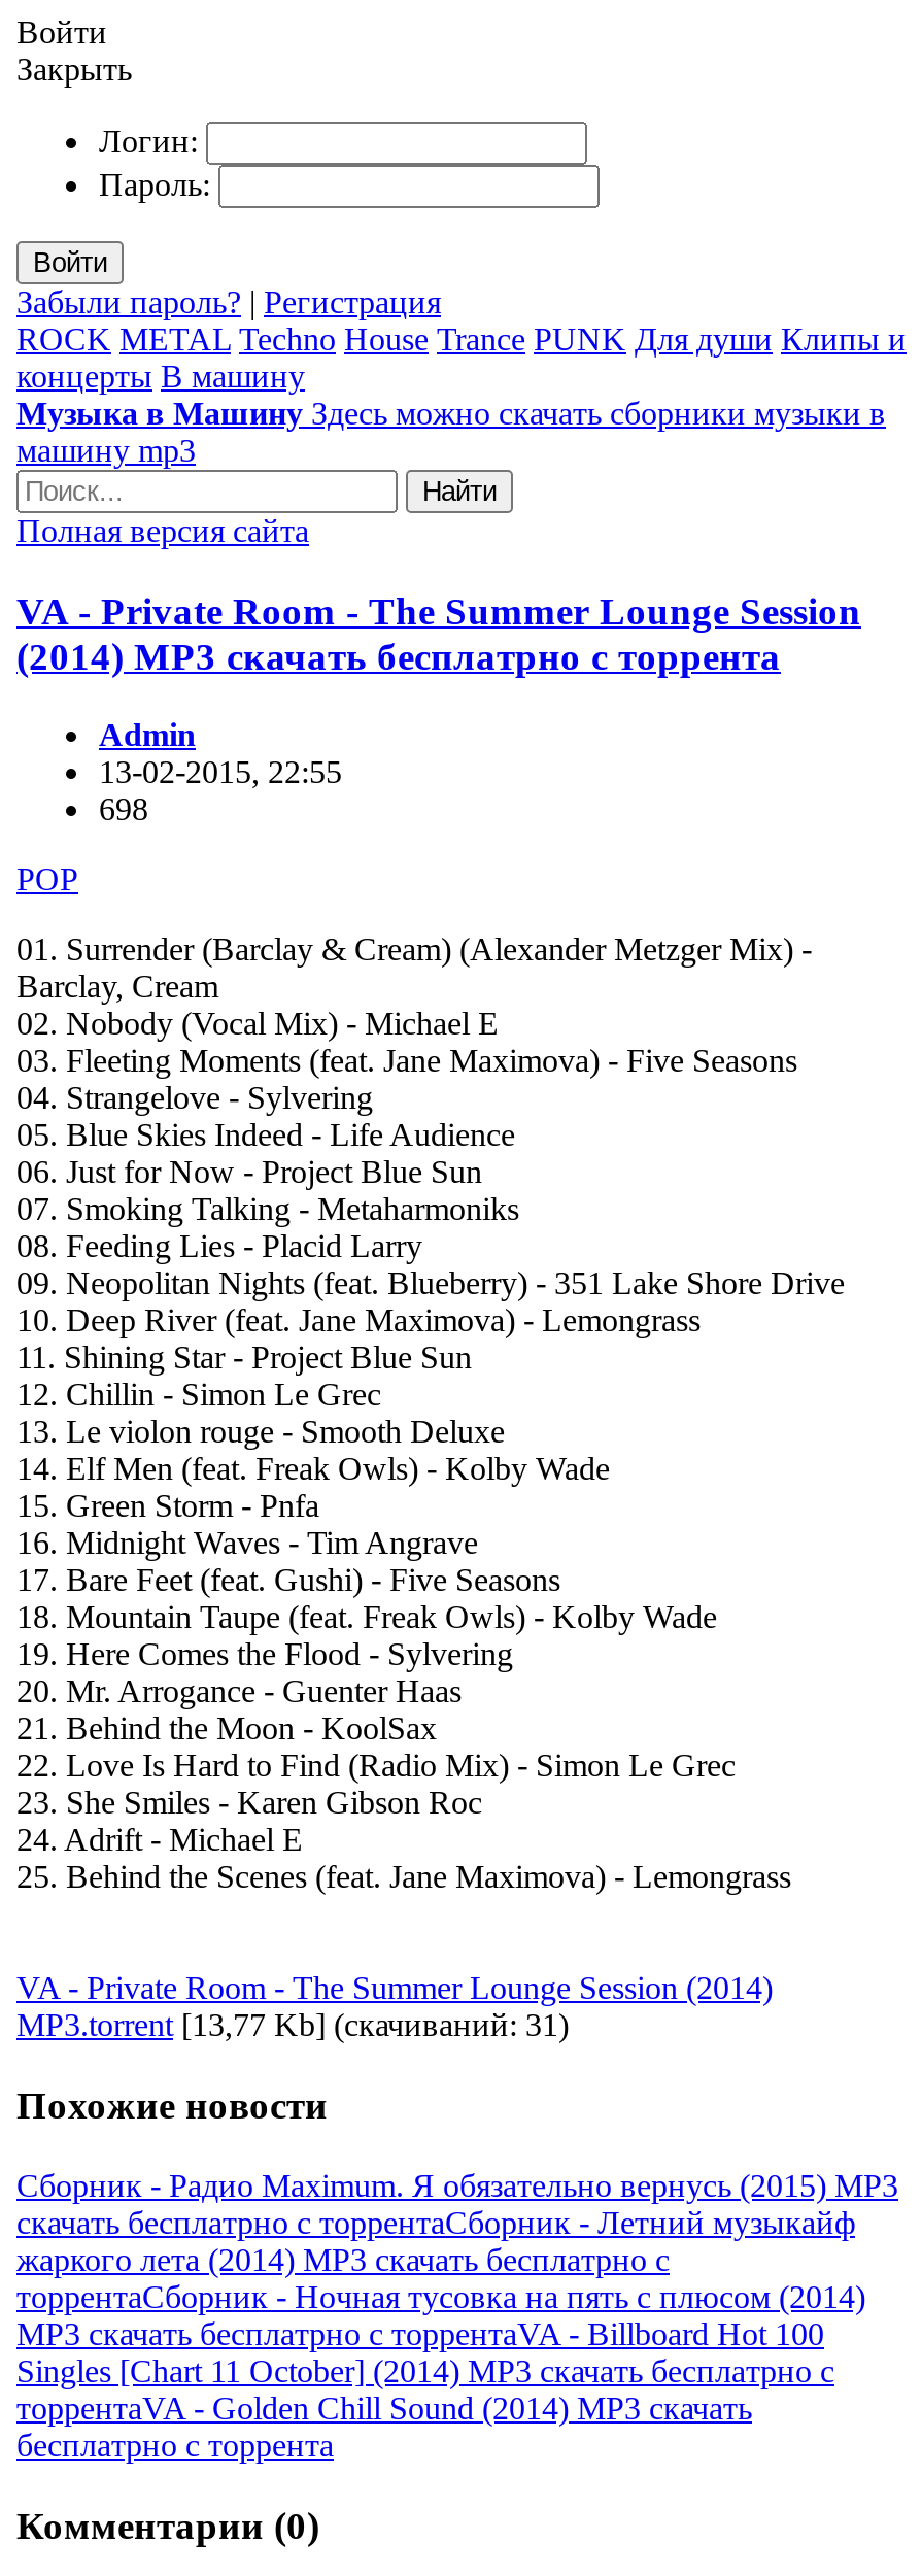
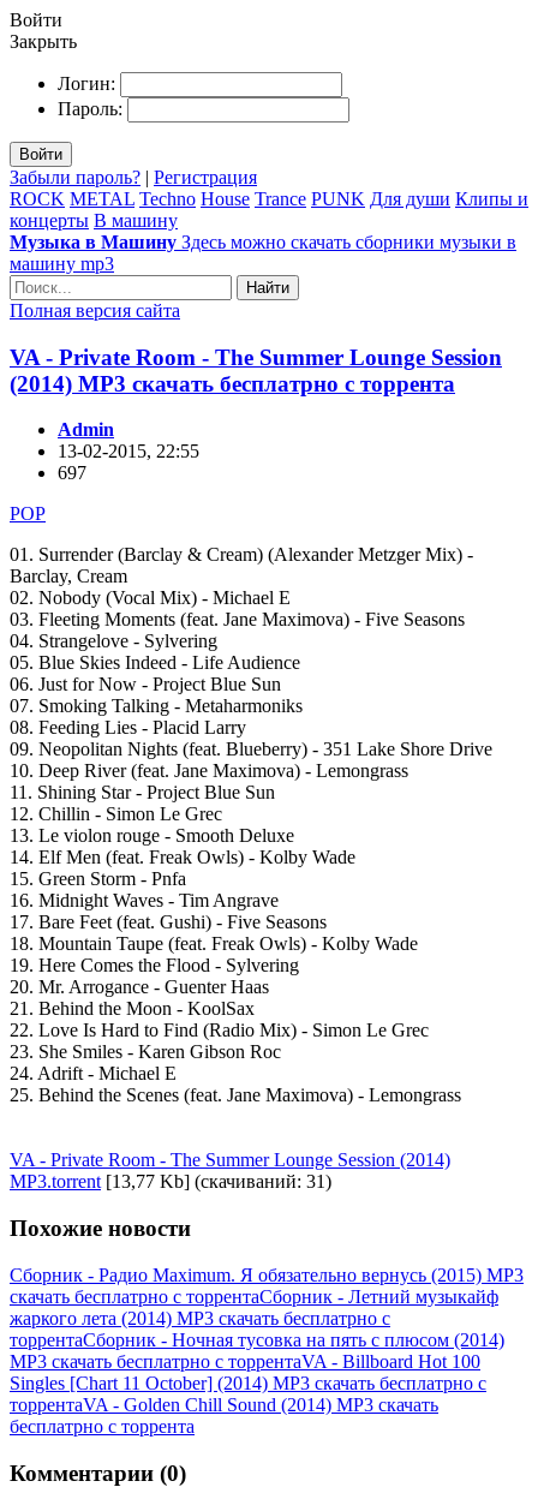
- 698
+ 697
